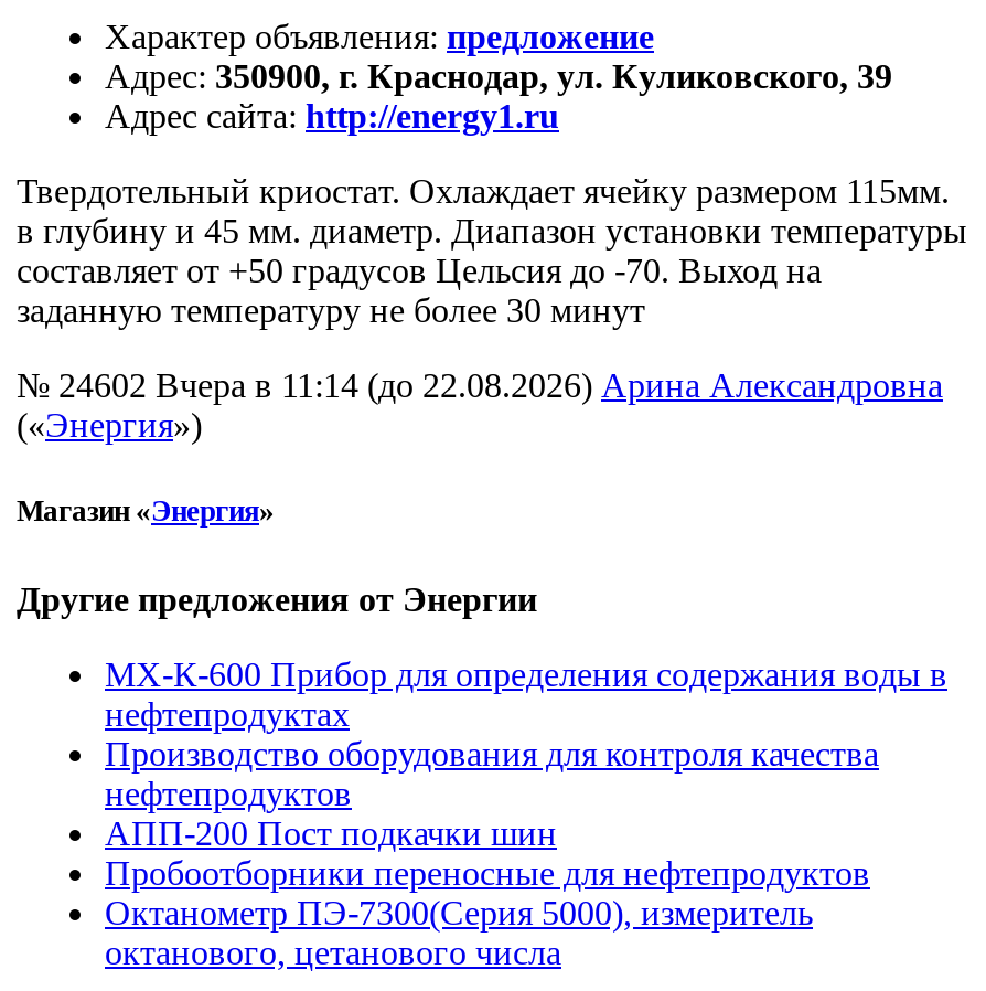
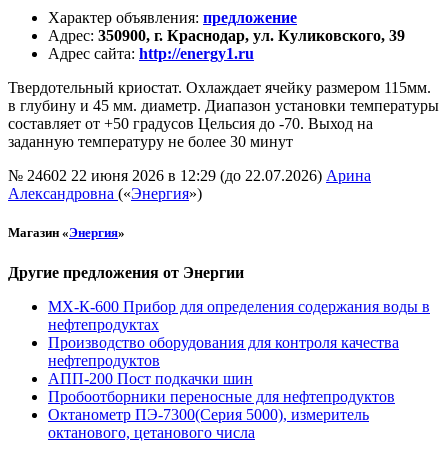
- № 24602 Вчера в 11:14 (до 22.08.2026) Арина Александровна
- («Энергия»)
+ № 24602 22 июня 2026 в 12:29 (до 22.07.2026) Арина
+ Александровна («Энергия»)
